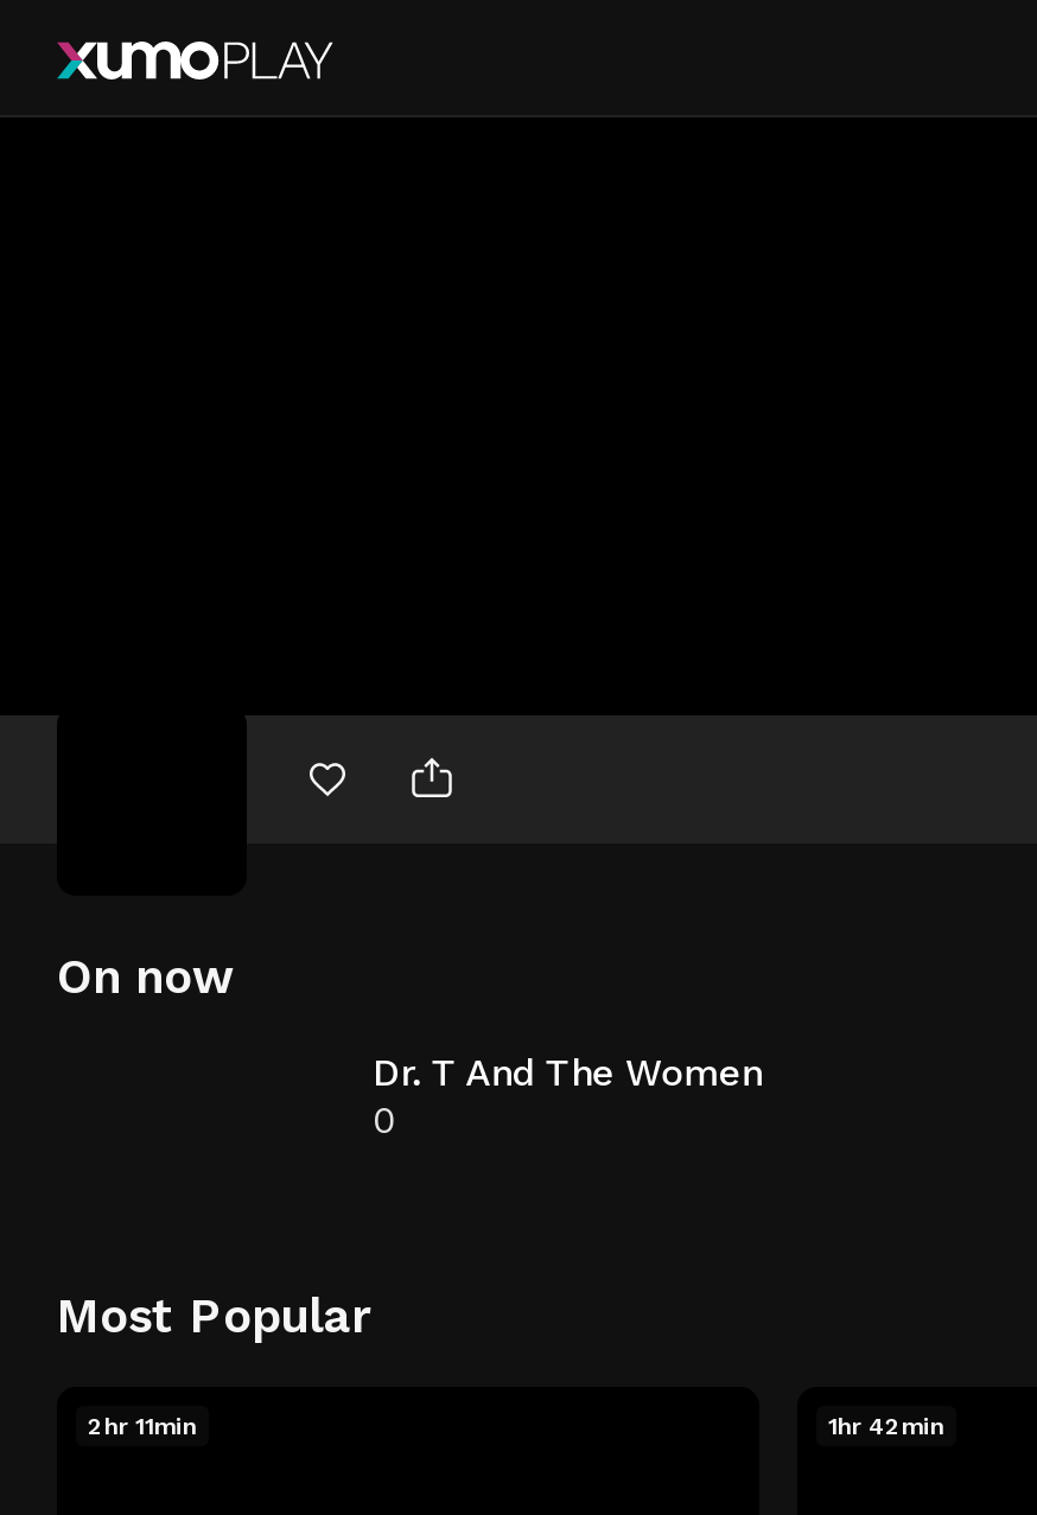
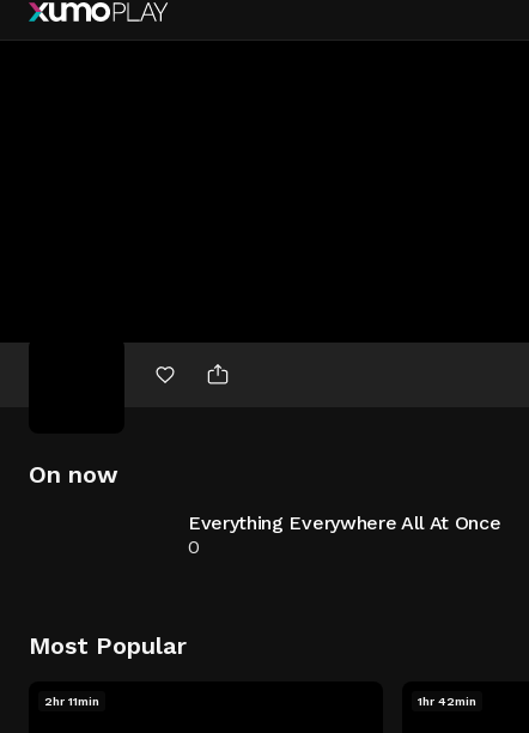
- Dr. T And The Women
+ Everything Everywhere All At Once
